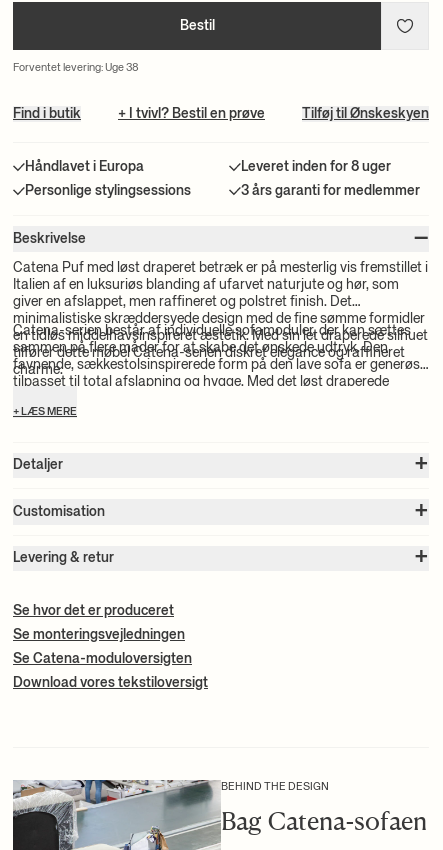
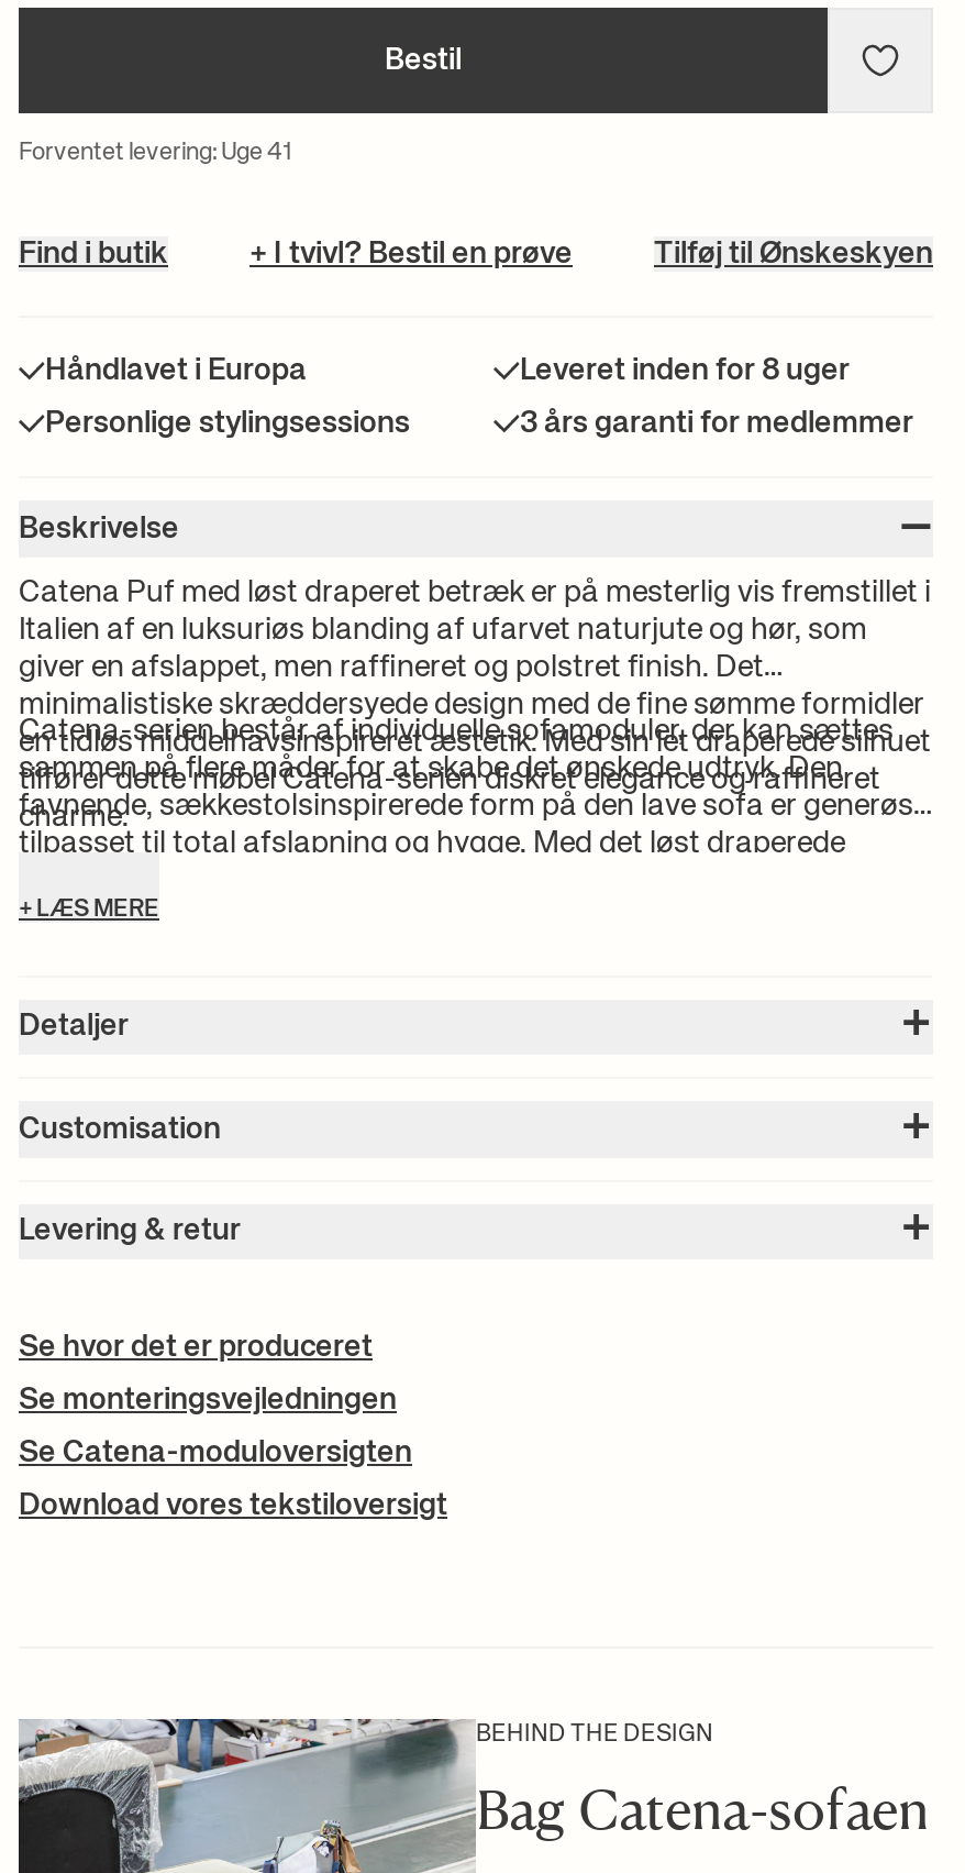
- Forventet levering: Uge 38
+ Forventet levering: Uge 41
